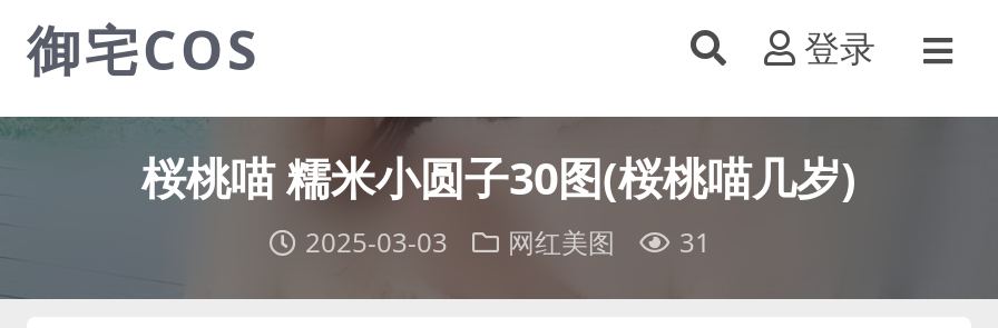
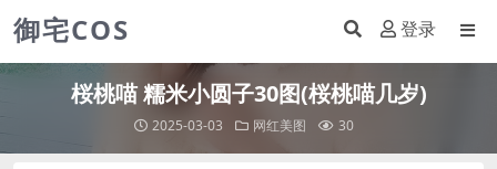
- 2025-03-03 网红美图 31
+ 2025-03-03 网红美图 30
